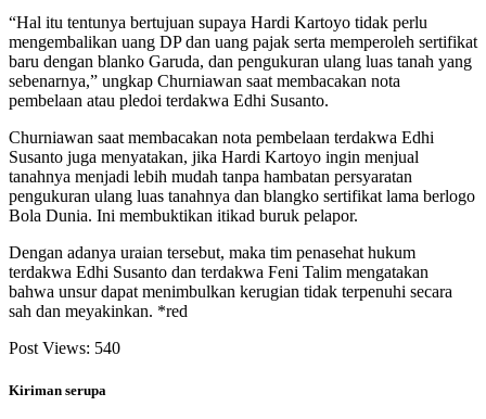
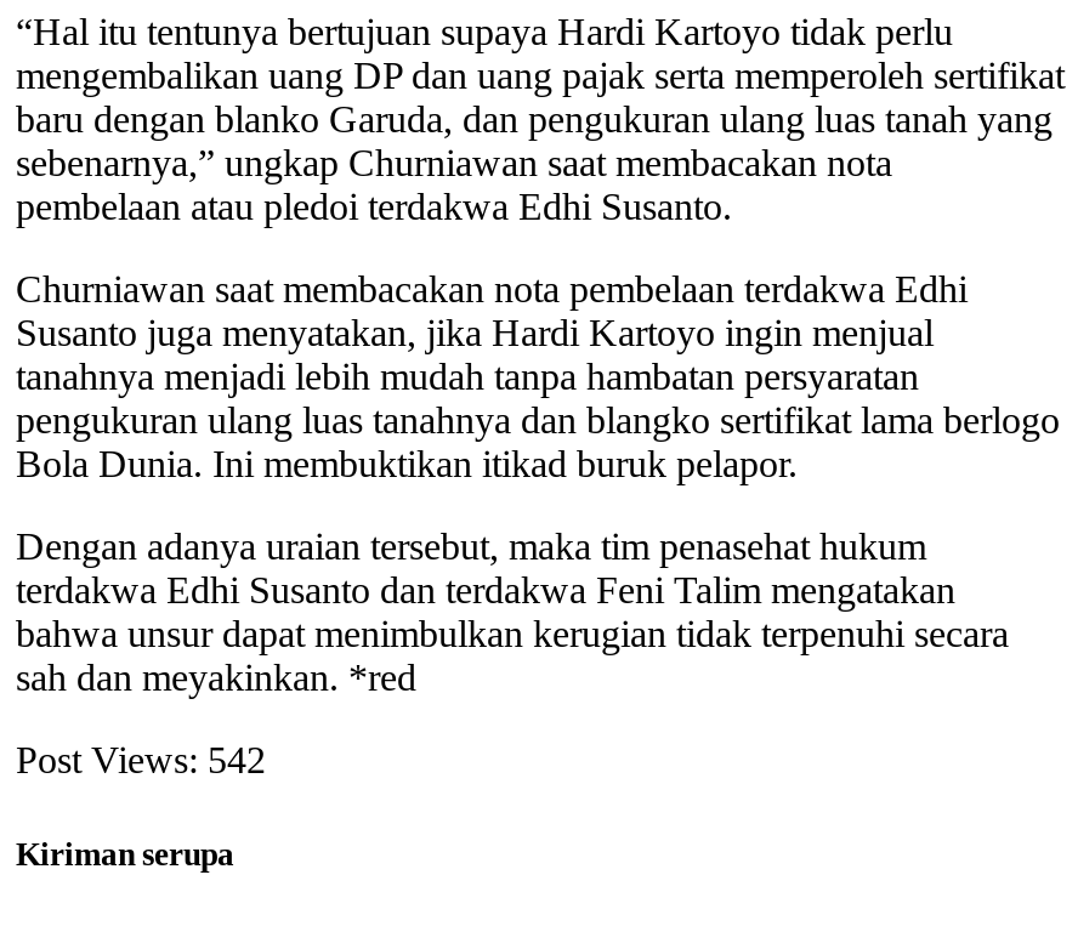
- Post Views: 540
+ Post Views: 542
